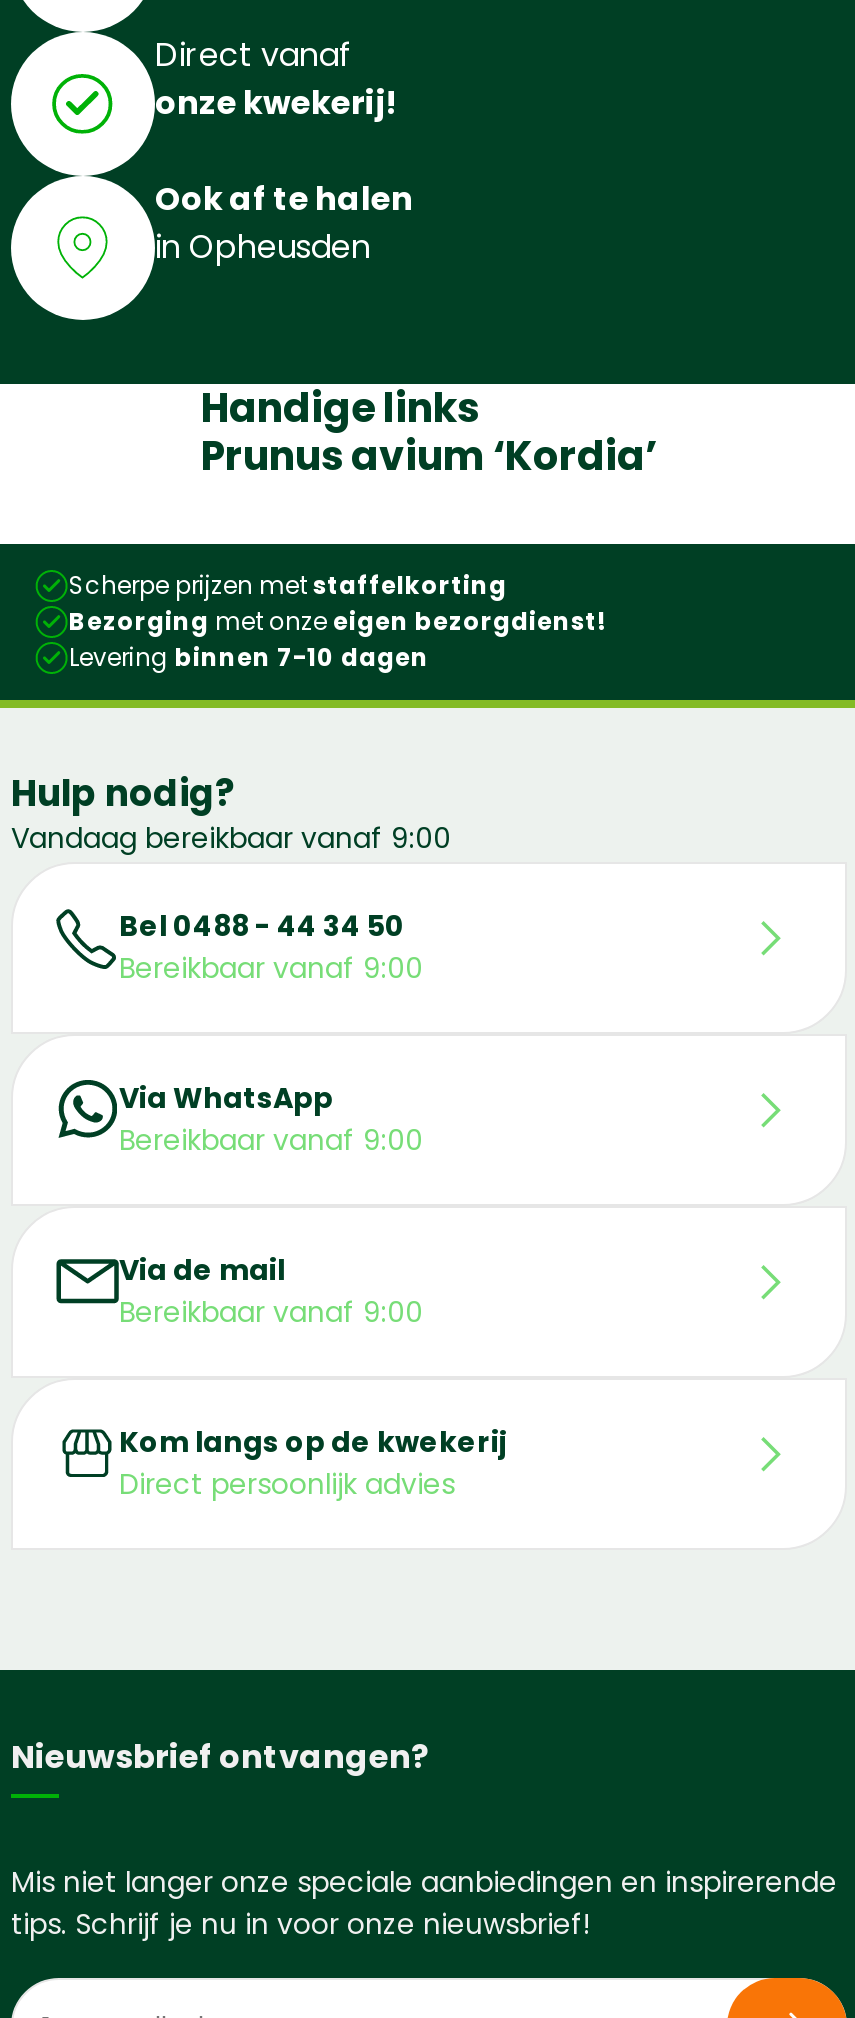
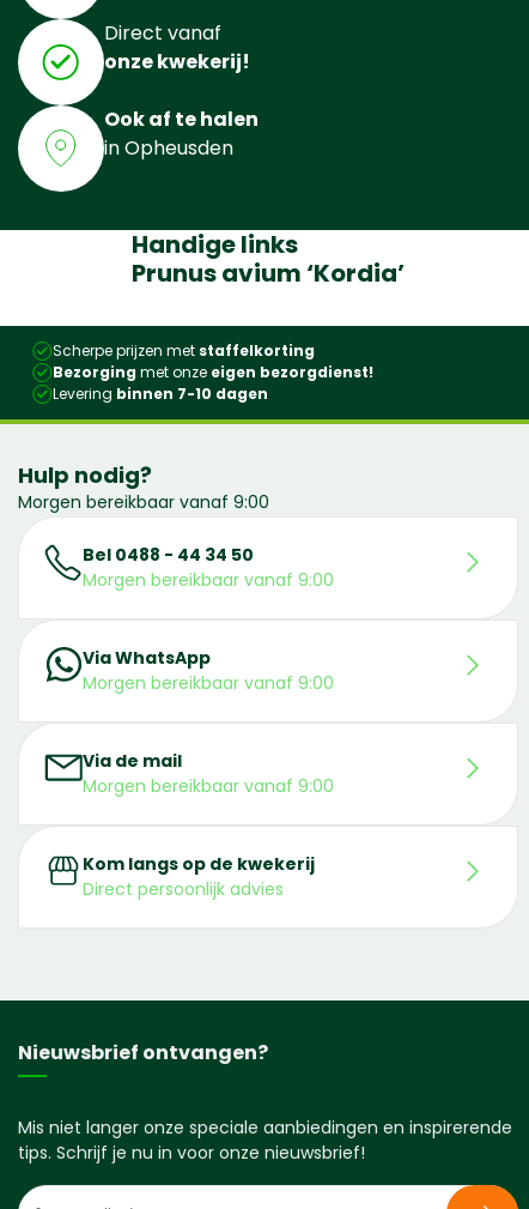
- Vandaag bereikbaar vanaf 9:00
+ Morgen bereikbaar vanaf 9:00

- Bereikbaar vanaf 9:00
+ Morgen bereikbaar vanaf 9:00

- Bereikbaar vanaf 9:00
+ Morgen bereikbaar vanaf 9:00

- Bereikbaar vanaf 9:00
+ Morgen bereikbaar vanaf 9:00
